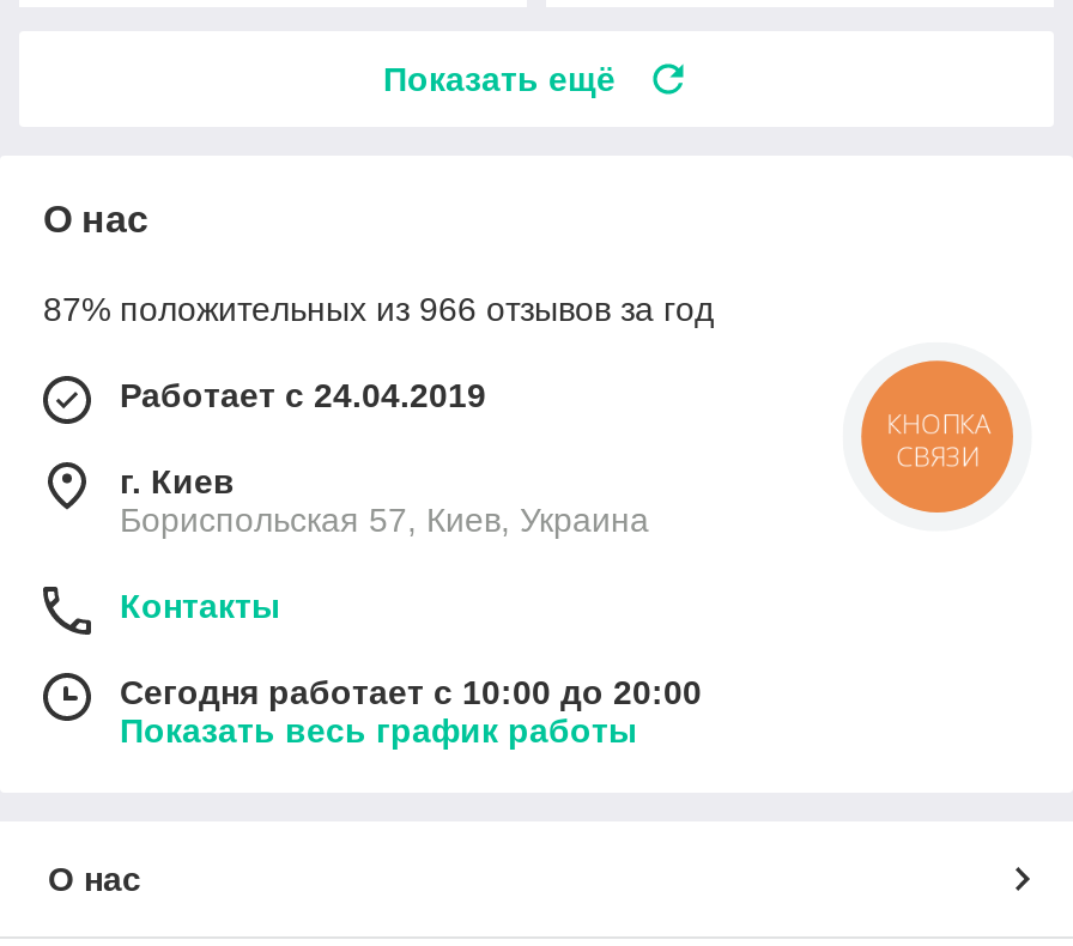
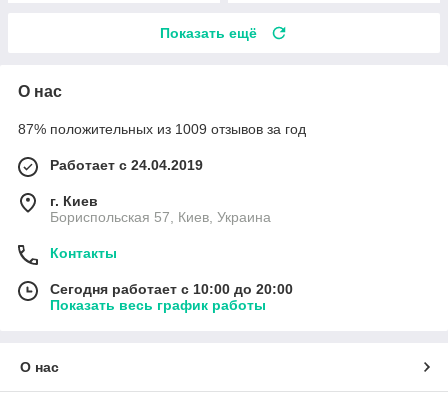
- 87% положительных из 966 отзывов за год
+ 87% положительных из 1009 отзывов за год

- [image]
